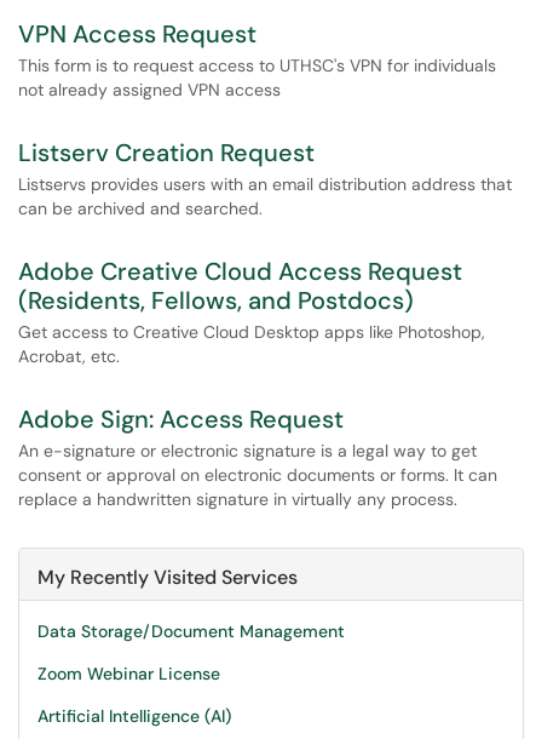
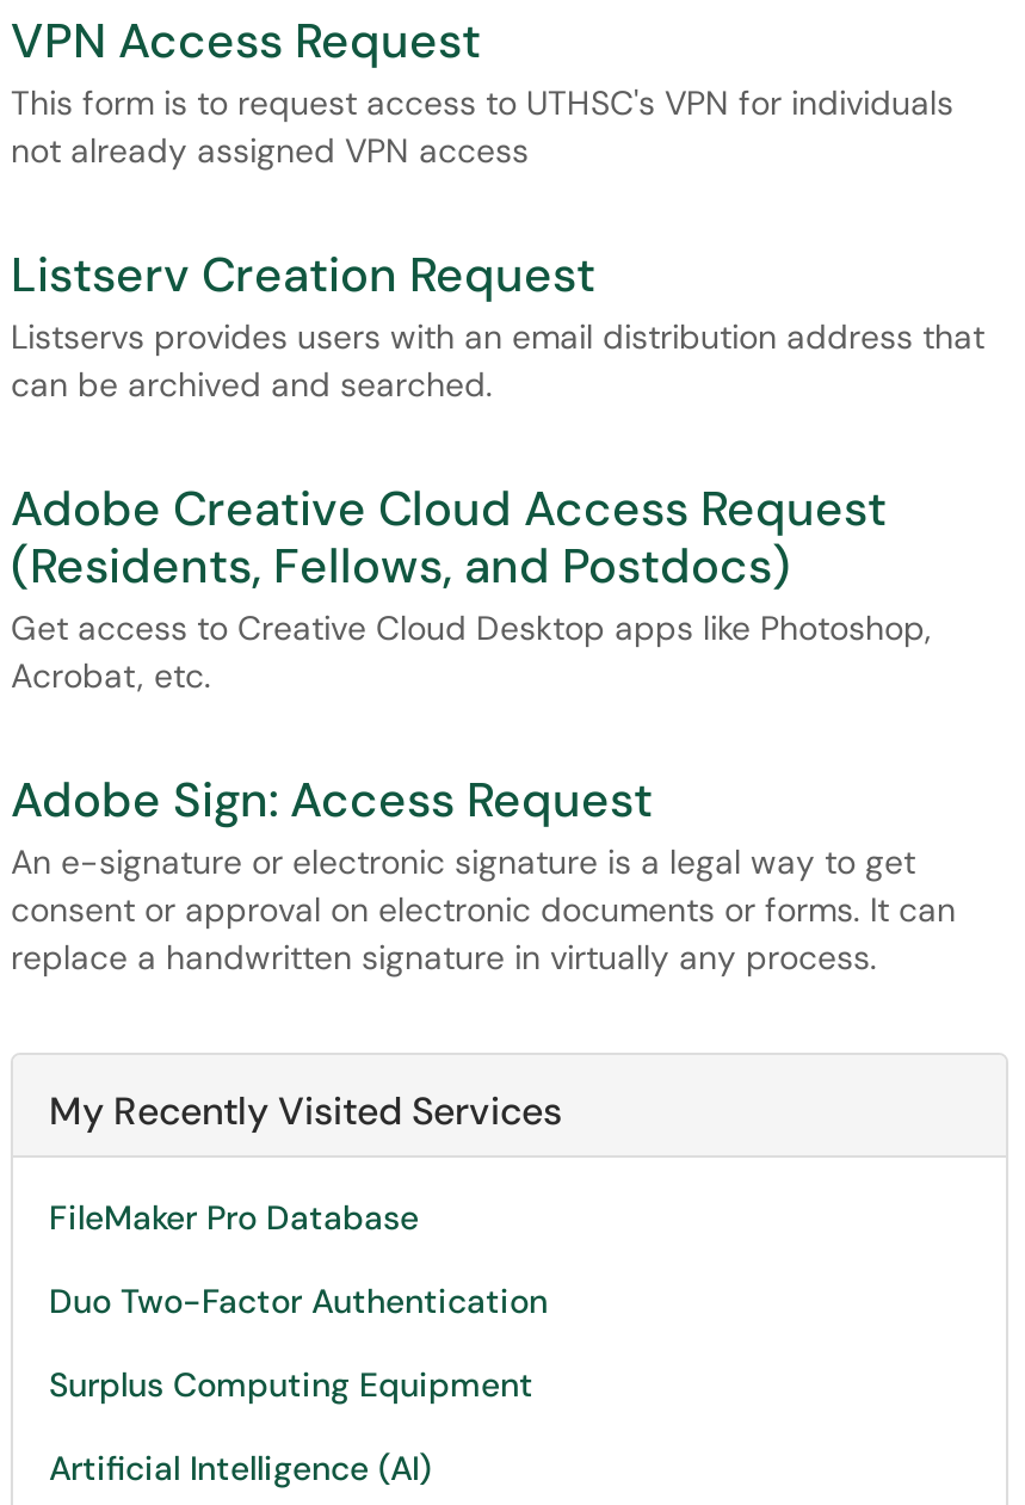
- Data Storage/Document Management
- Zoom Webinar License
+ FileMaker Pro Database
+ Duo Two-Factor Authentication
+ Surplus Computing Equipment
